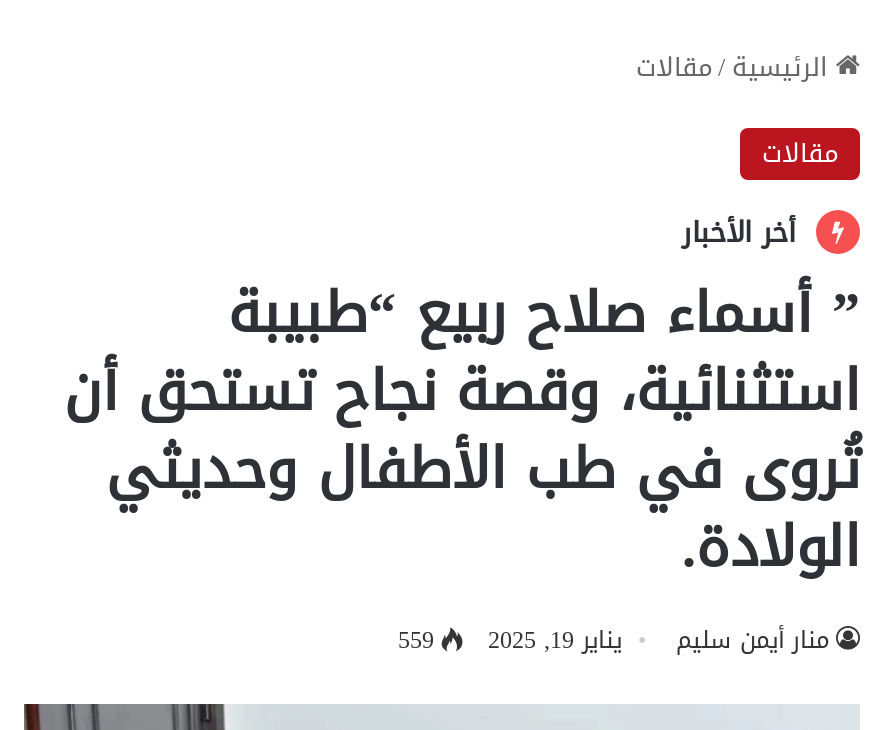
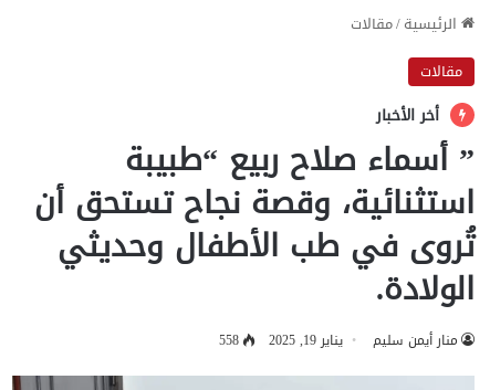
- 559
+ 558
